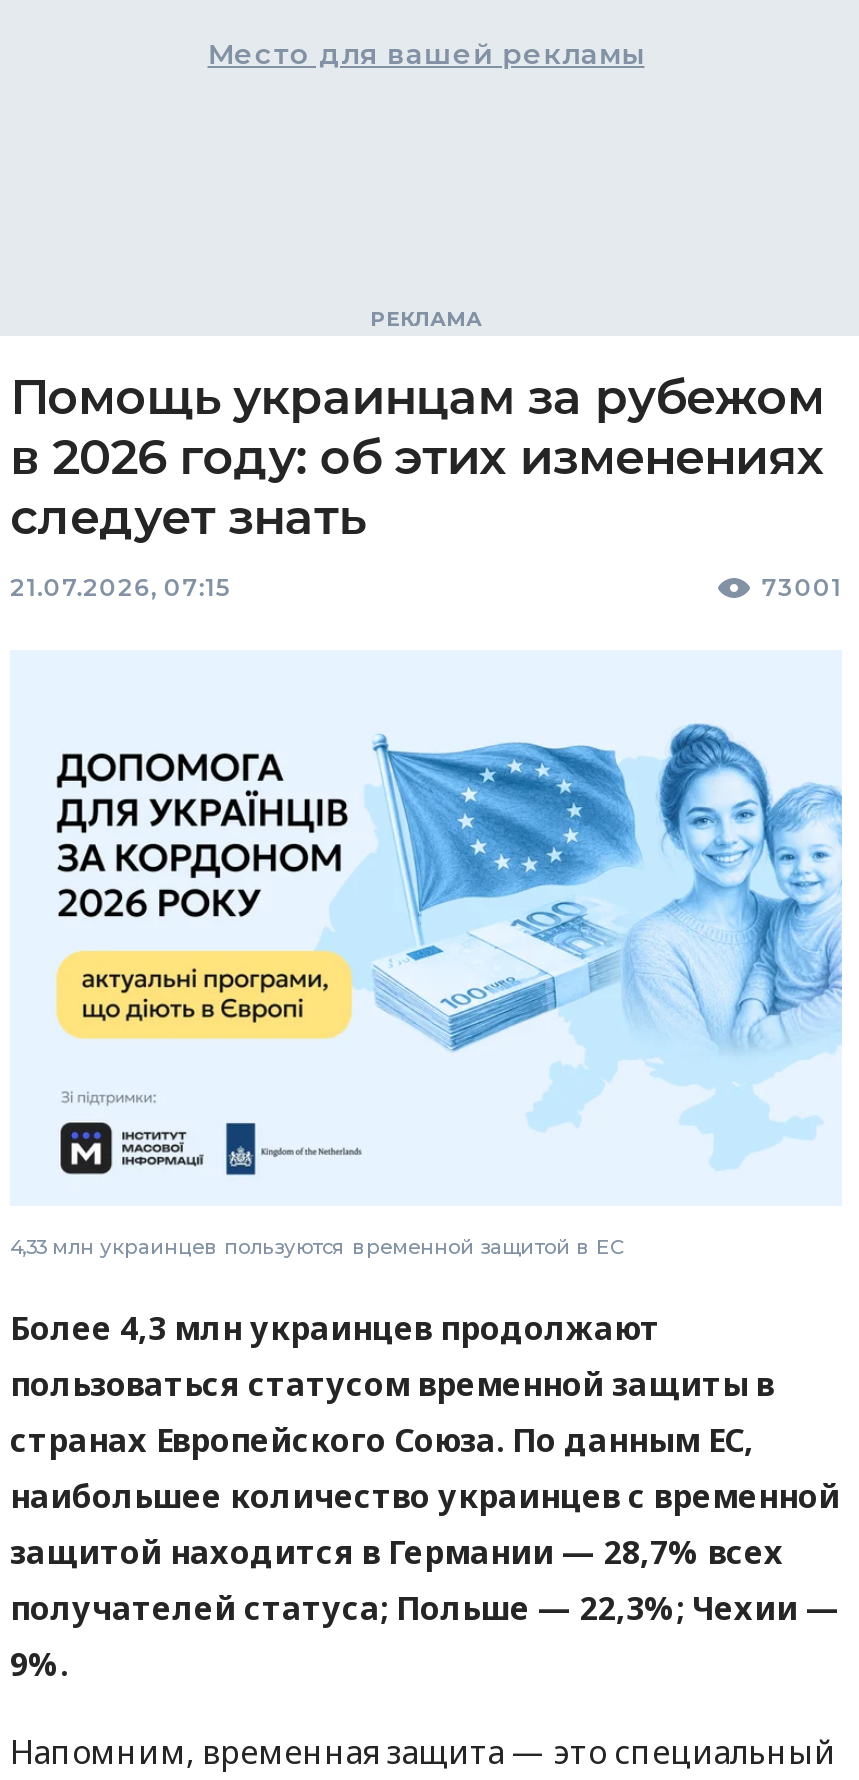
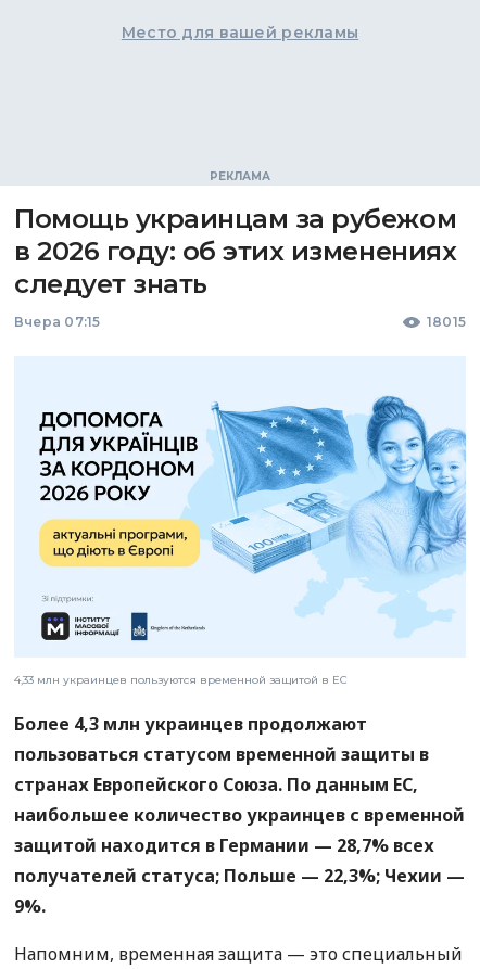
- 21.07.2026, 07:15
- 73001
+ Вчера 07:15
+ 18015
